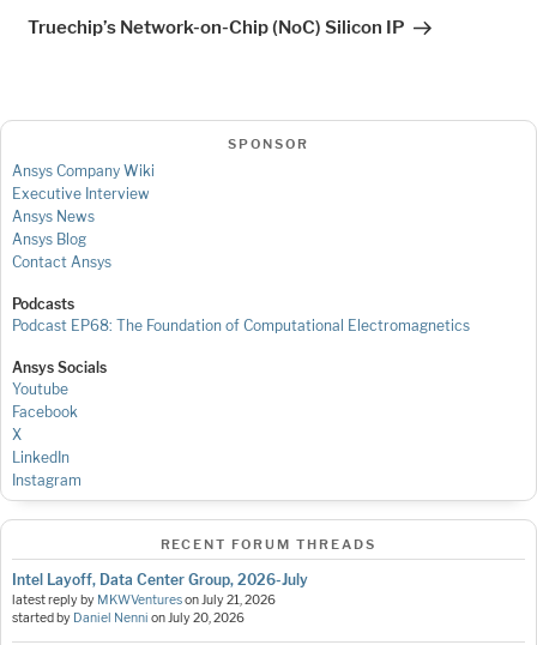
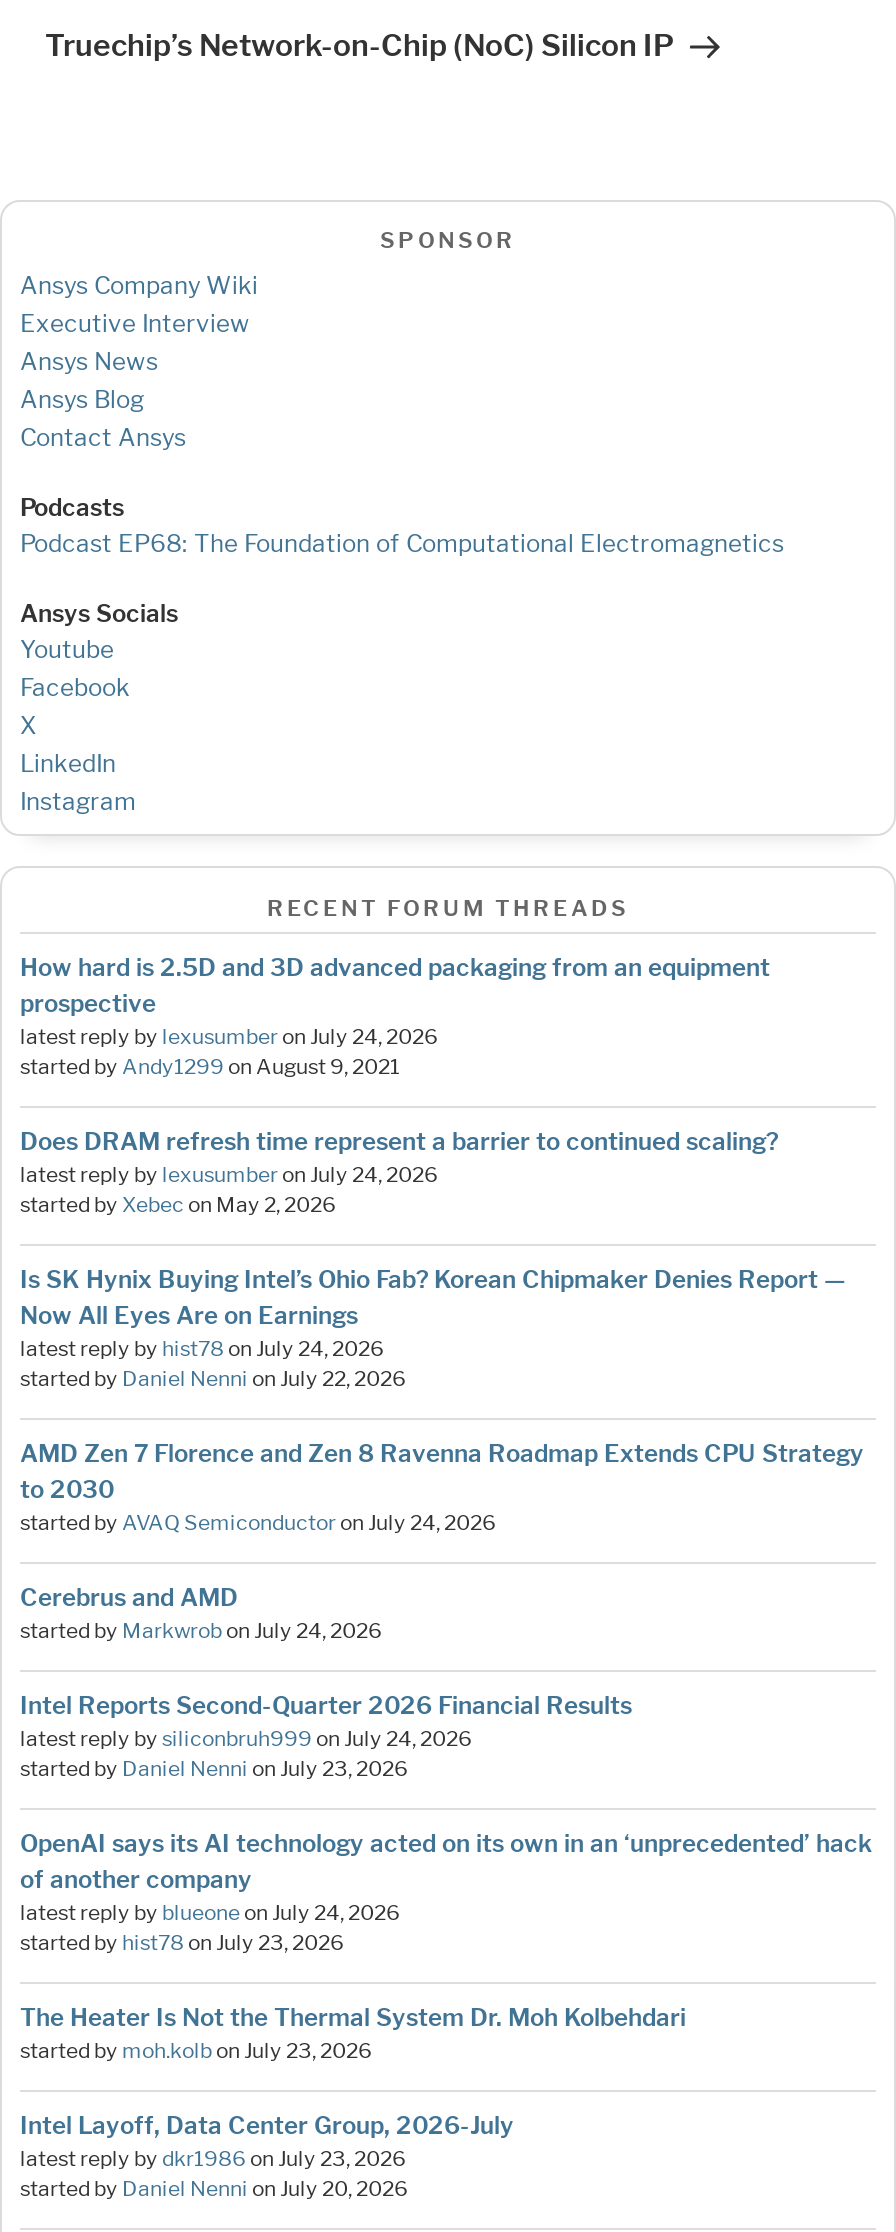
+ How hard is 2.5D and 3D advanced packaging from an equipment
+ prospective
+ latest reply by lexusumber on July 24, 2026
+ started by Andy1299 on August 9, 2021
+ Does DRAM refresh time represent a barrier to continued scaling?
+ latest reply by lexusumber on July 24, 2026
+ started by Xebec on May 2, 2026
+ Is SK Hynix Buying Intel’s Ohio Fab? Korean Chipmaker Denies Report —
+ Now All Eyes Are on Earnings
+ latest reply by hist78 on July 24, 2026
+ started by Daniel Nenni on July 22, 2026
+ AMD Zen 7 Florence and Zen 8 Ravenna Roadmap Extends CPU Strategy
+ to 2030
+ started by AVAQ Semiconductor on July 24, 2026
+ Cerebrus and AMD
+ started by Markwrob on July 24, 2026
+ Intel Reports Second-Quarter 2026 Financial Results
+ latest reply by siliconbruh999 on July 24, 2026
+ started by Daniel Nenni on July 23, 2026
+ OpenAI says its AI technology acted on its own in an ‘unprecedented’ hack
+ of another company
+ latest reply by blueone on July 24, 2026
+ started by hist78 on July 23, 2026
+ The Heater Is Not the Thermal System Dr. Moh Kolbehdari
+ started by moh.kolb on July 23, 2026

- latest reply by MKWVentures on July 21, 2026
+ latest reply by dkr1986 on July 23, 2026
